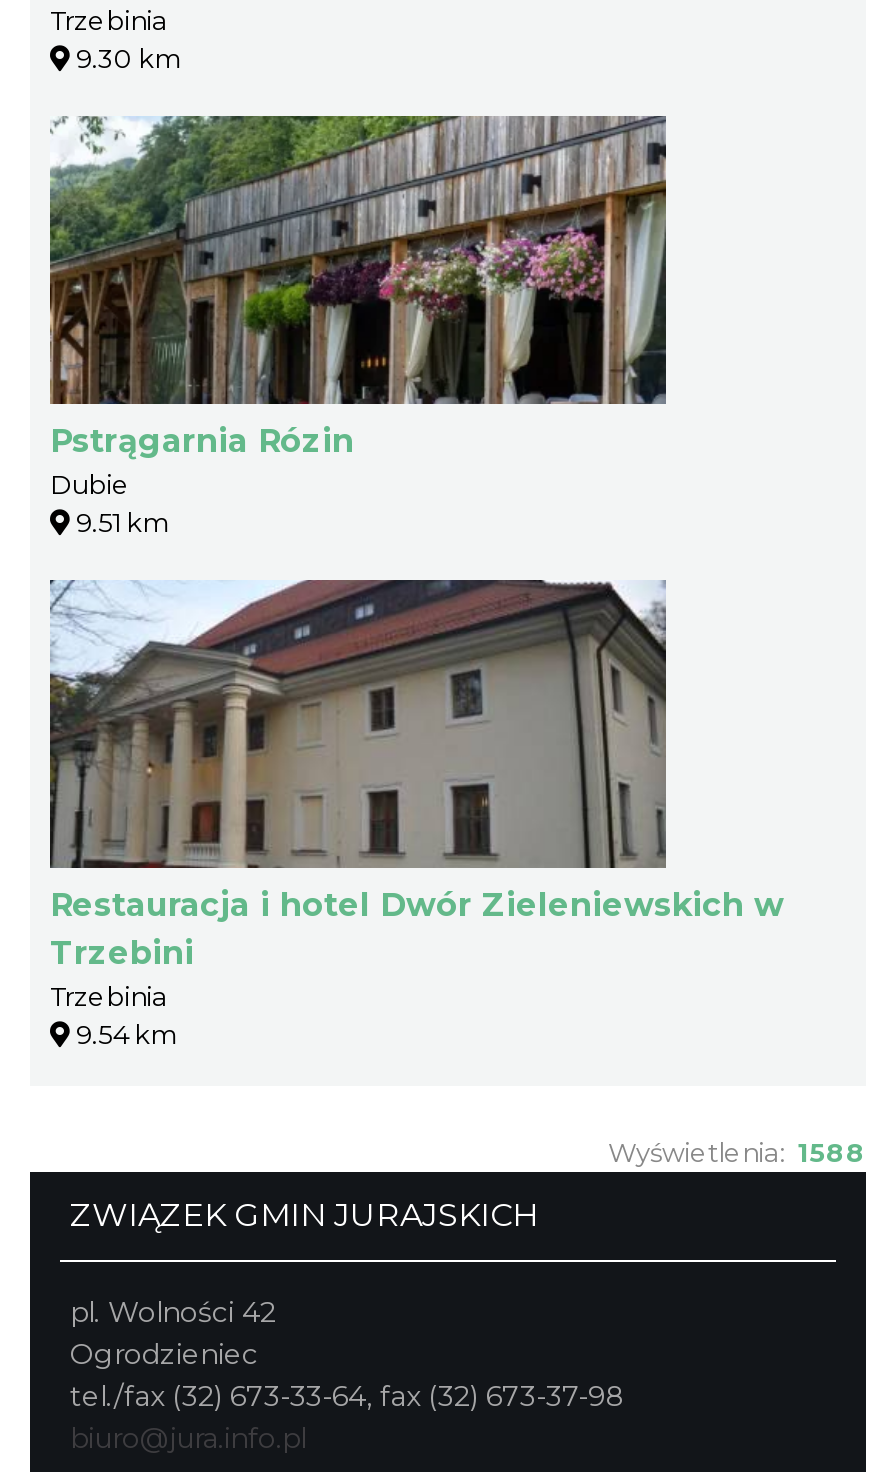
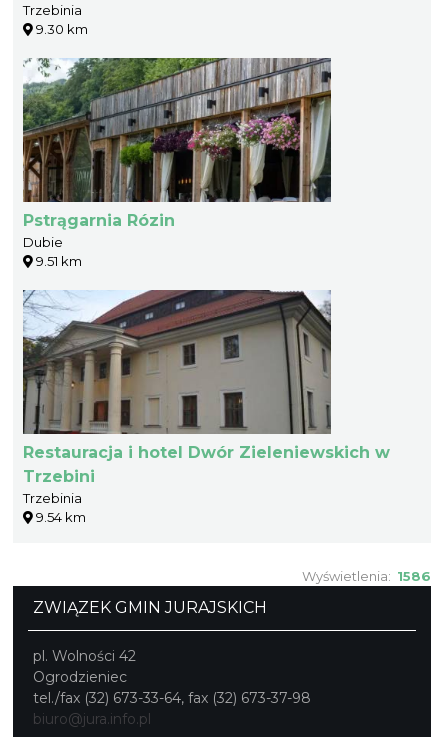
- Wyświetlenia: 1588
+ Wyświetlenia: 1586
